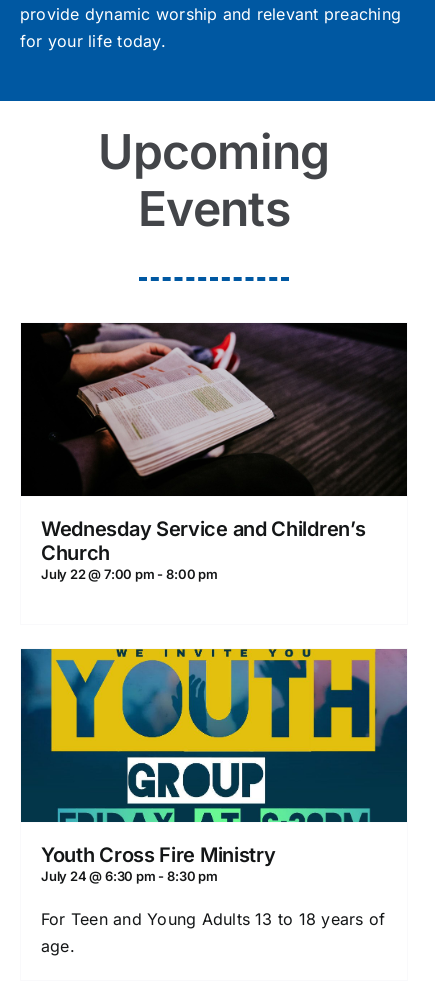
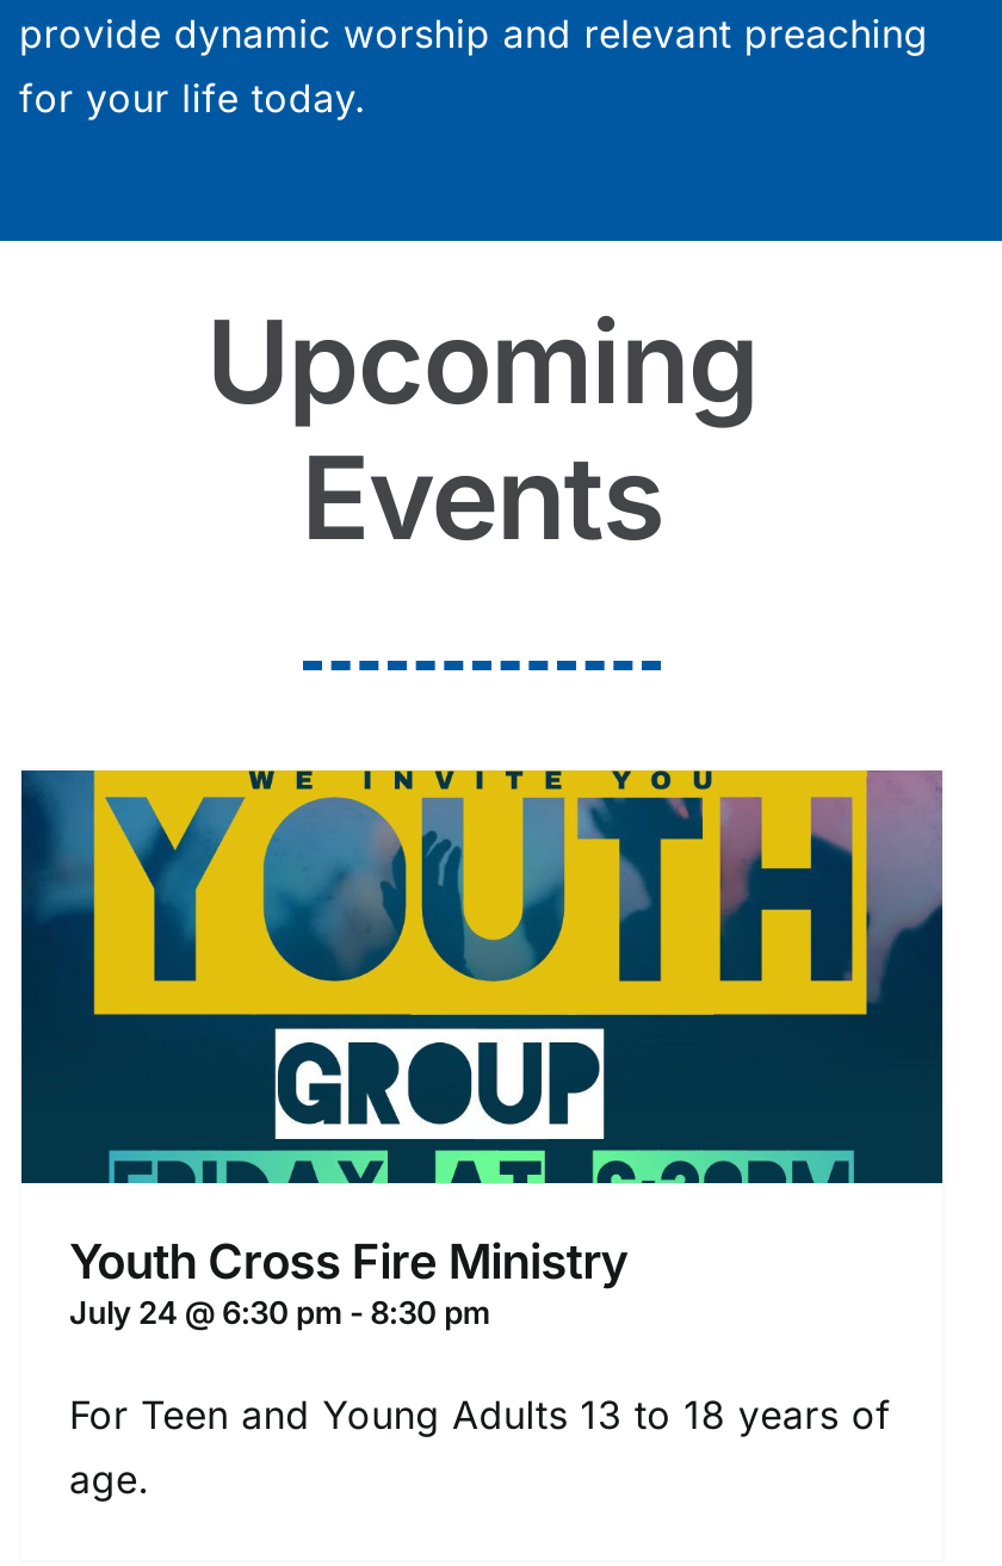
- [image]
- Wednesday Service and Children’s
- Church
- July 22 @ 7:00 pm - 8:00 pm
